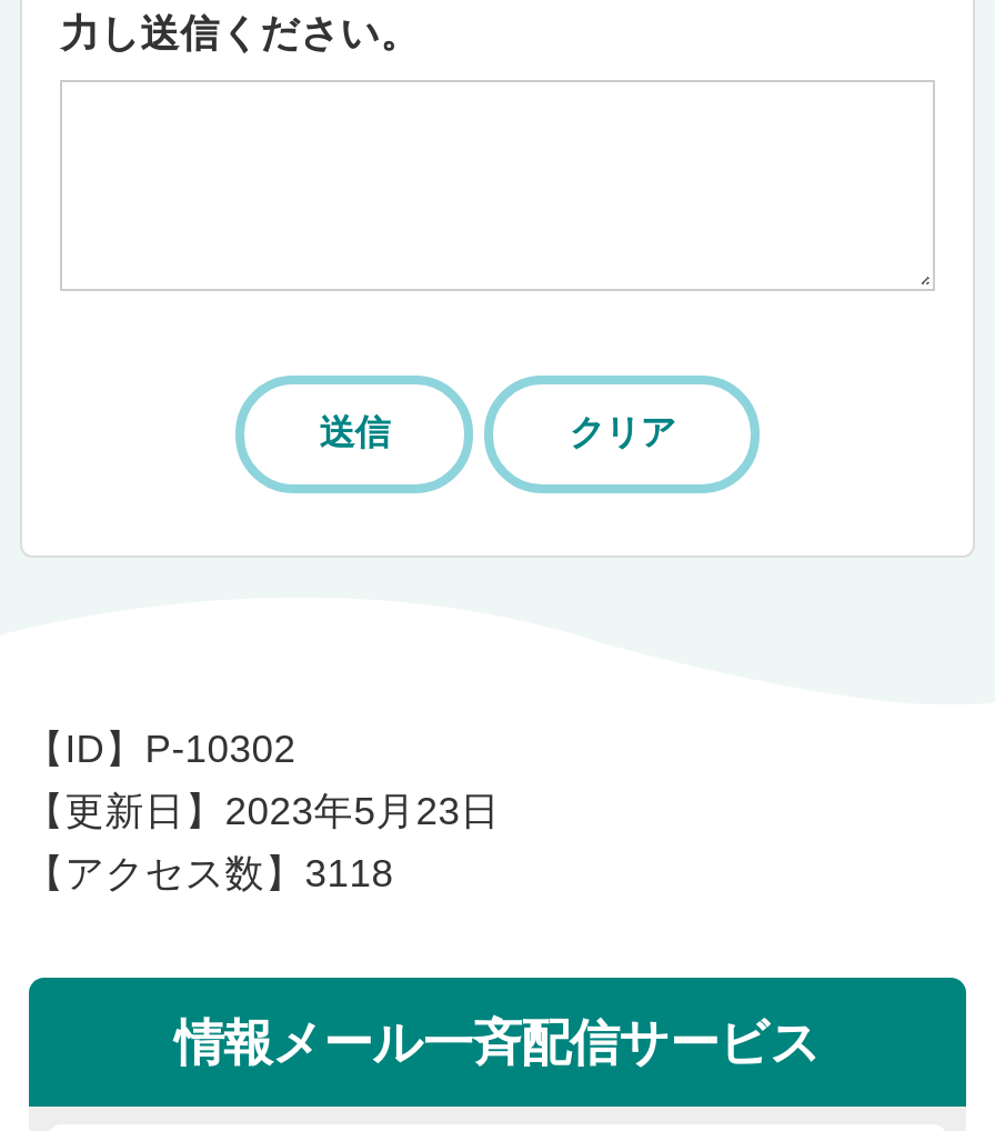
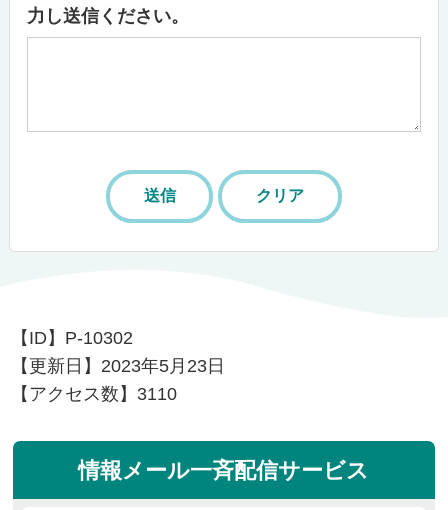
- 【アクセス数】3118
+ 【アクセス数】3110
